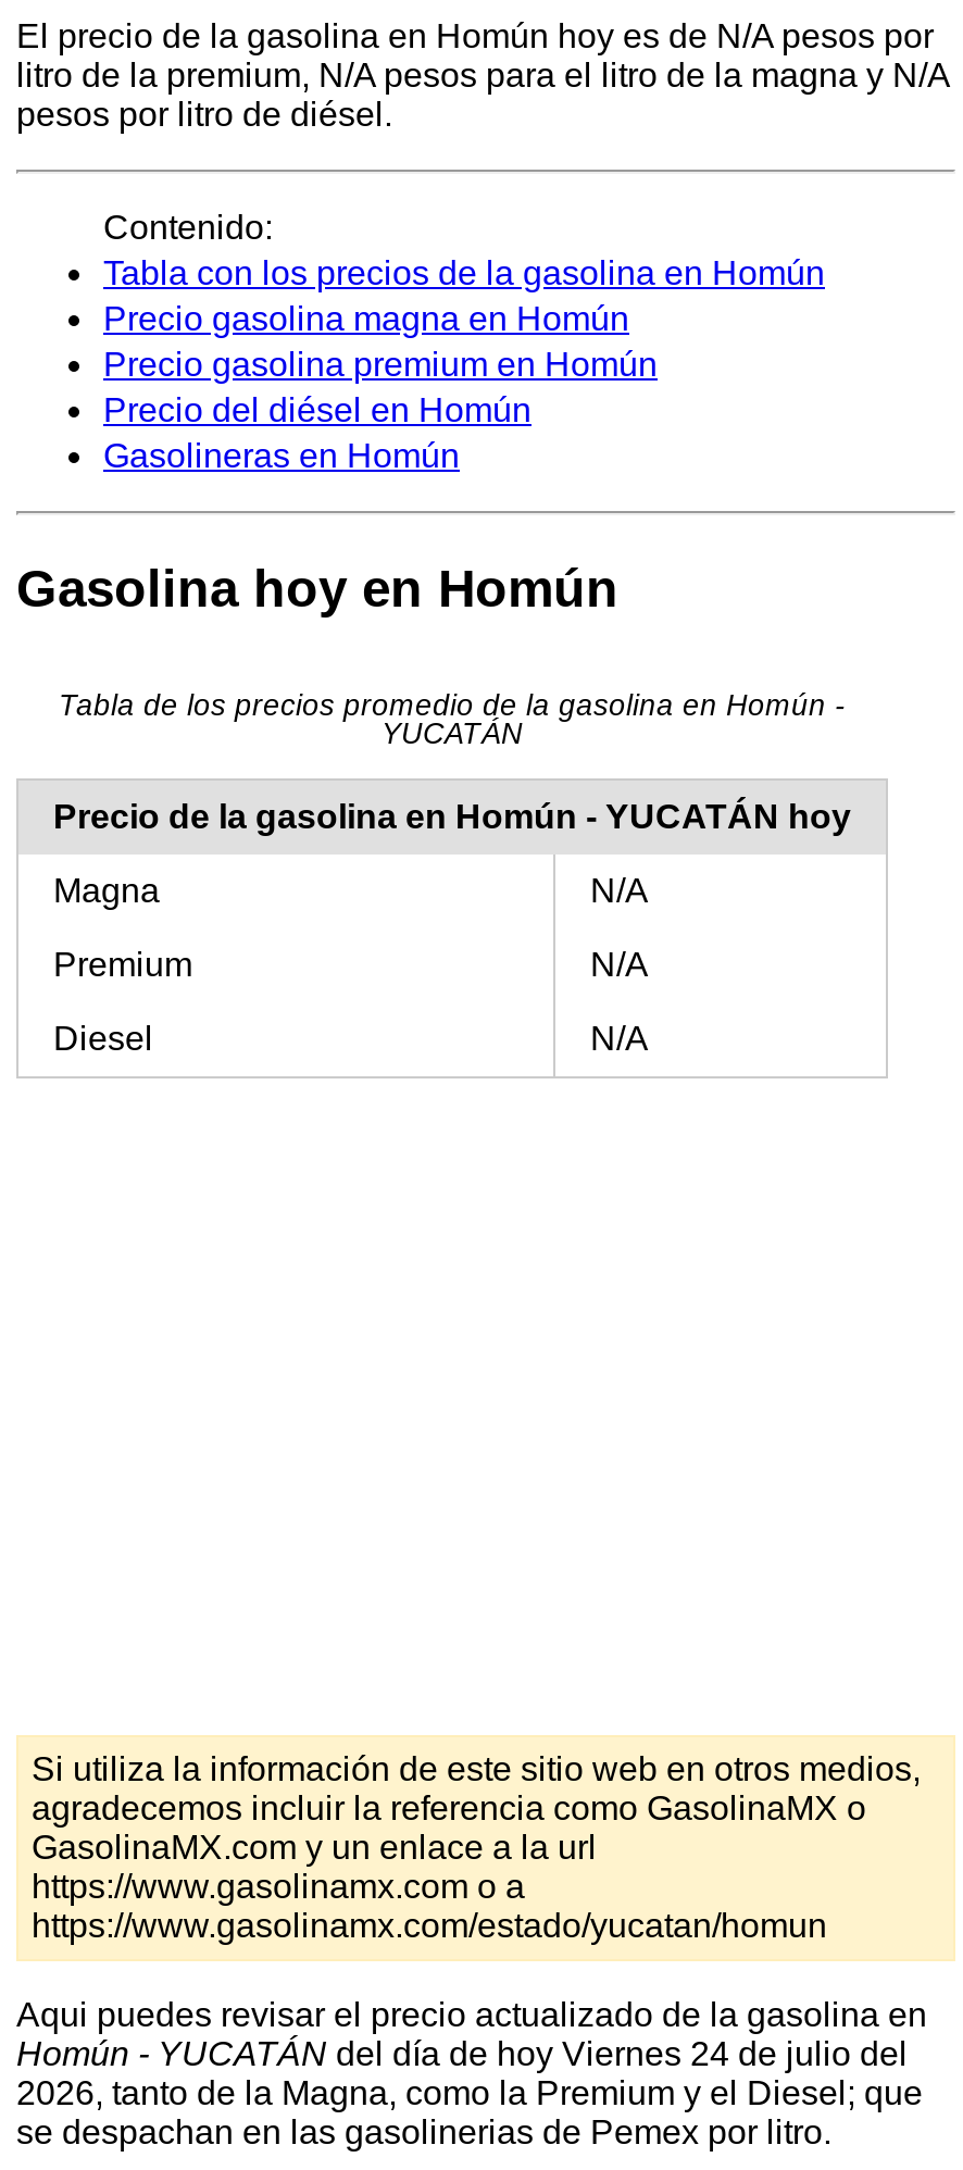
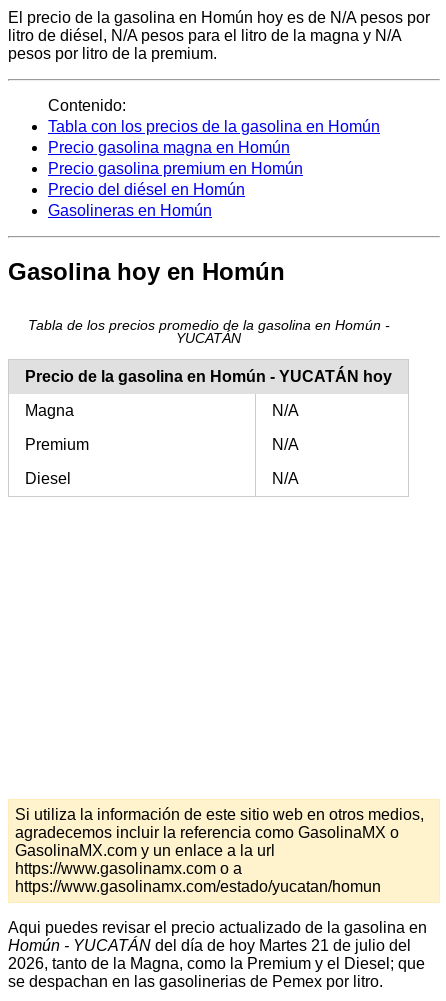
- litro de la premium, N/A pesos para el litro de la magna y N/A
- pesos por litro de diésel.
+ litro de diésel, N/A pesos para el litro de la magna y N/A
+ pesos por litro de la premium.

- Homún - YUCATÁN del día de hoy Viernes 24 de julio del
+ Homún - YUCATÁN del día de hoy Martes 21 de julio del
